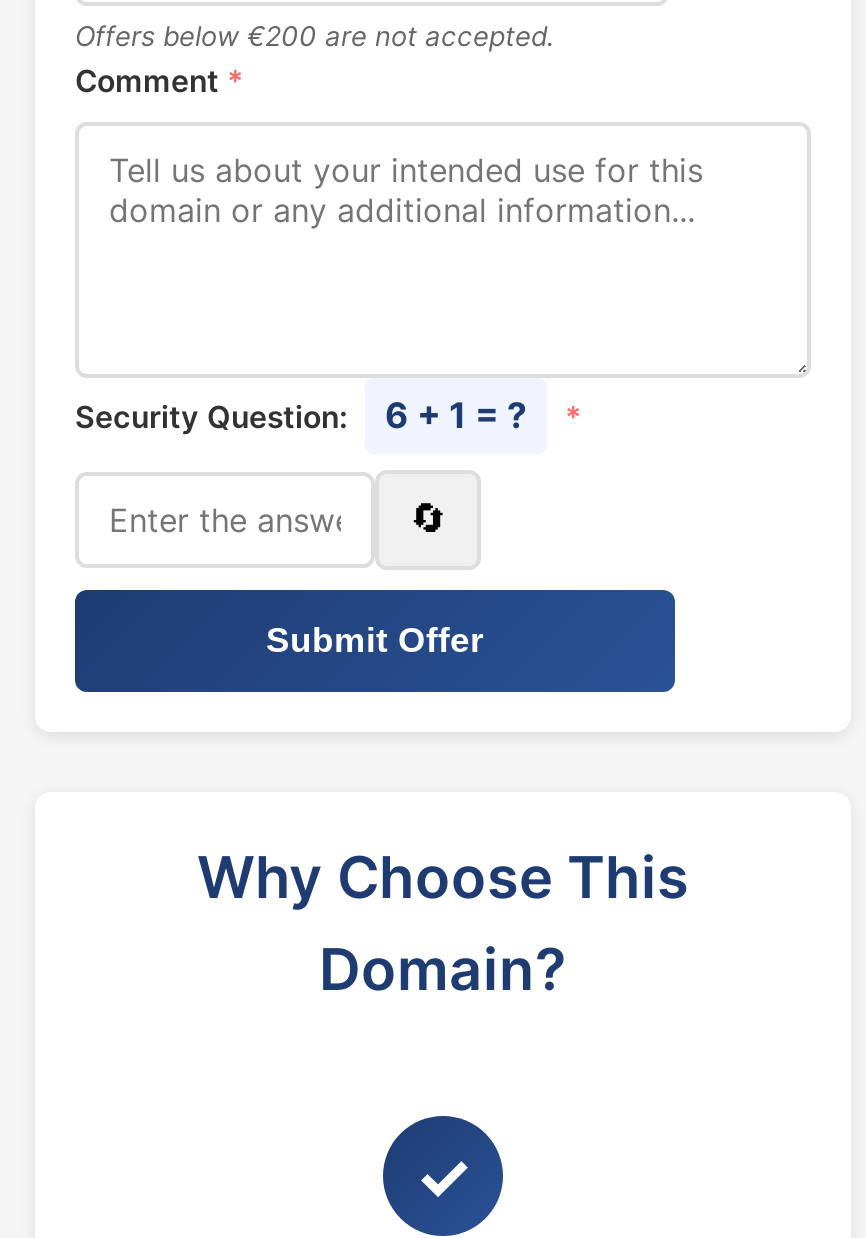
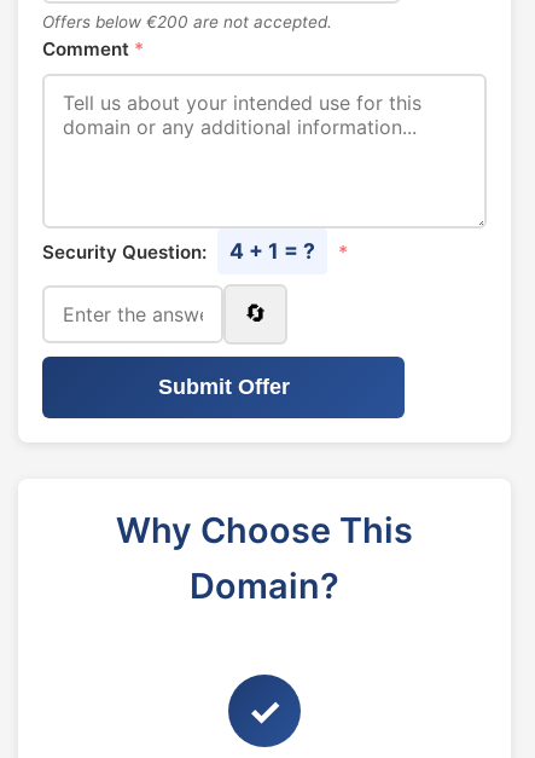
- 6 + 1 = ?
+ 4 + 1 = ?
